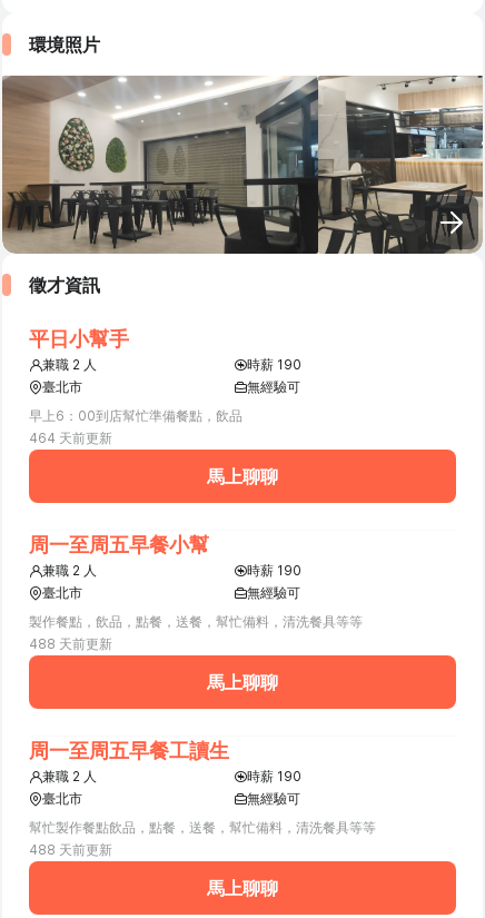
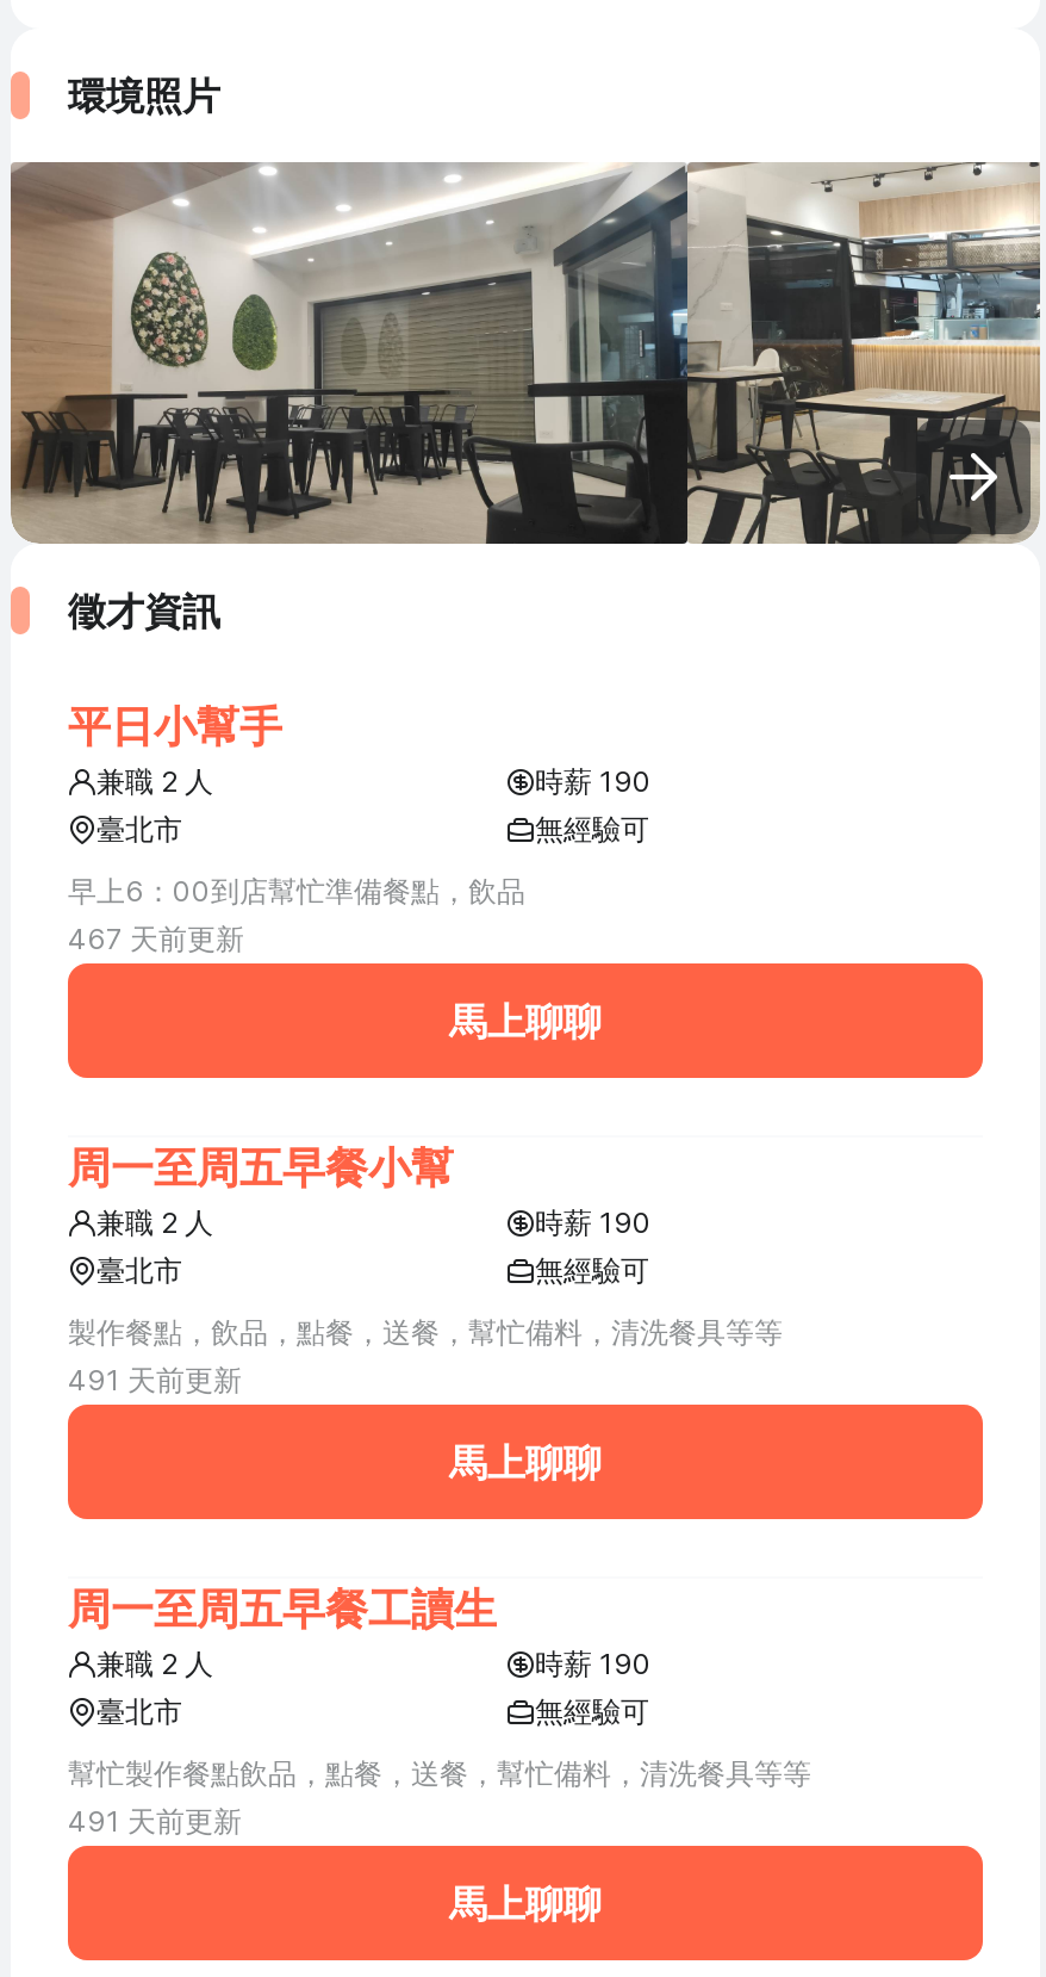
- 464 天前更新
+ 467 天前更新

- 488 天前更新
+ 491 天前更新

- 488 天前更新
+ 491 天前更新
